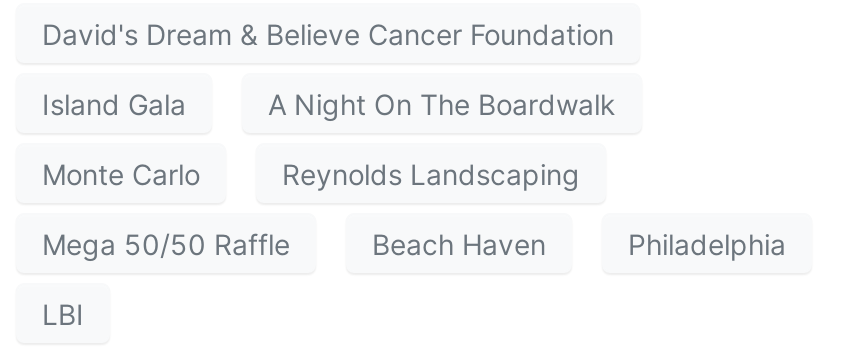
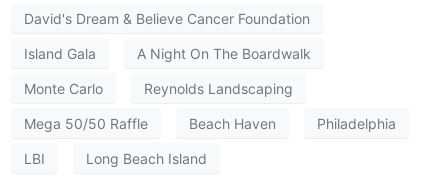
+ Long Beach Island
